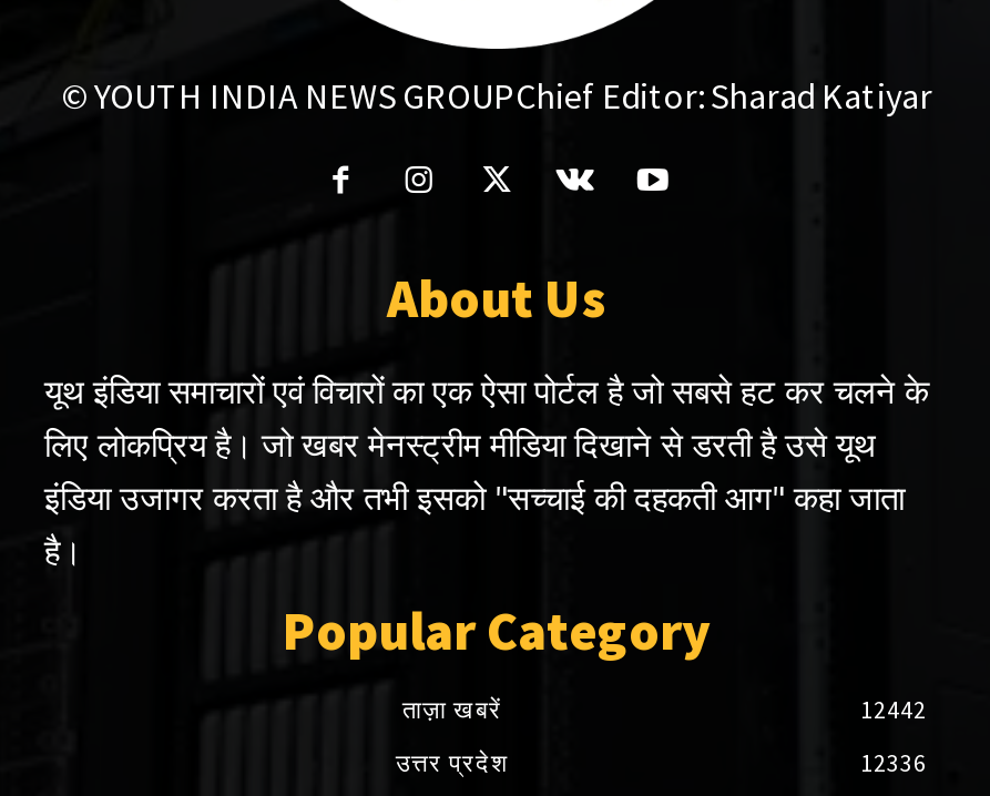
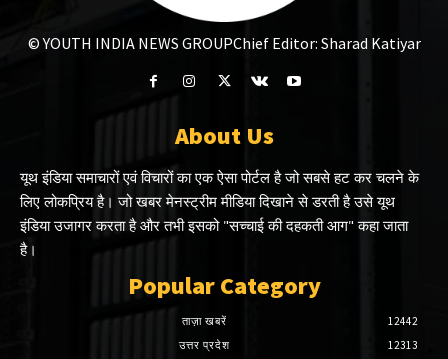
- 12336
+ 12313
